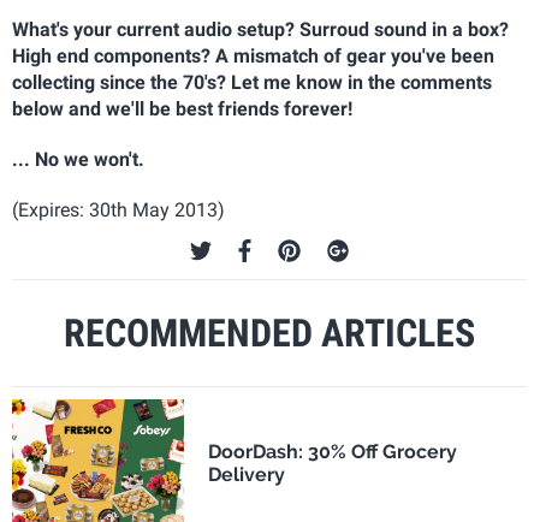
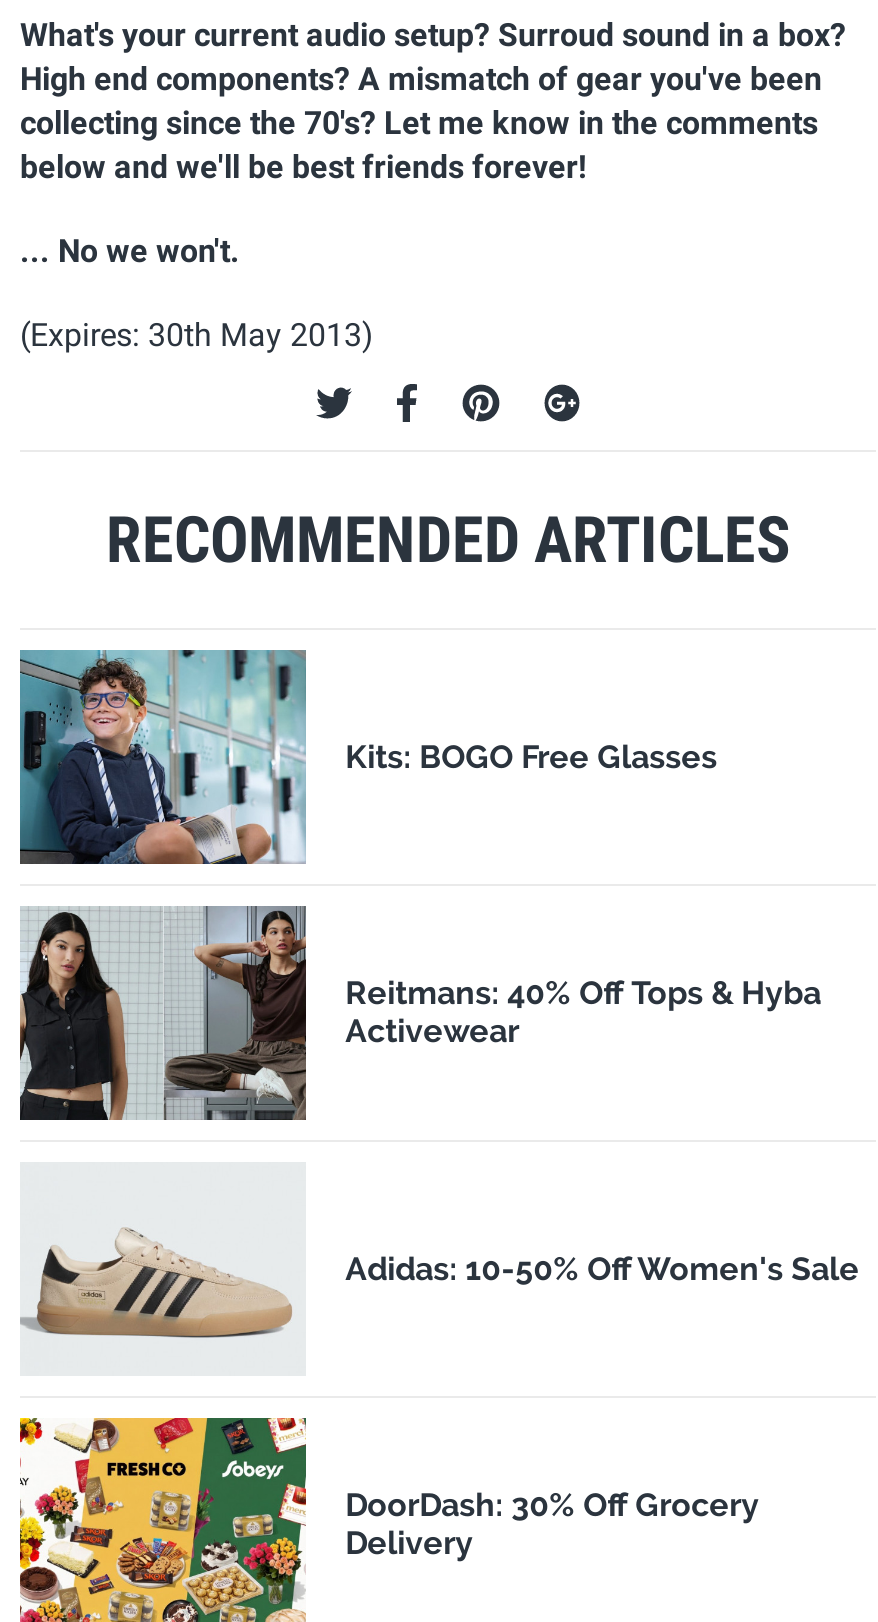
+ [image]
+ Kits: BOGO Free Glasses

+ [image]
+ Reitmans: 40% Off Tops & Hyba
+ Activewear

+ [image]
+ Adidas: 10-50% Off Women's Sale
